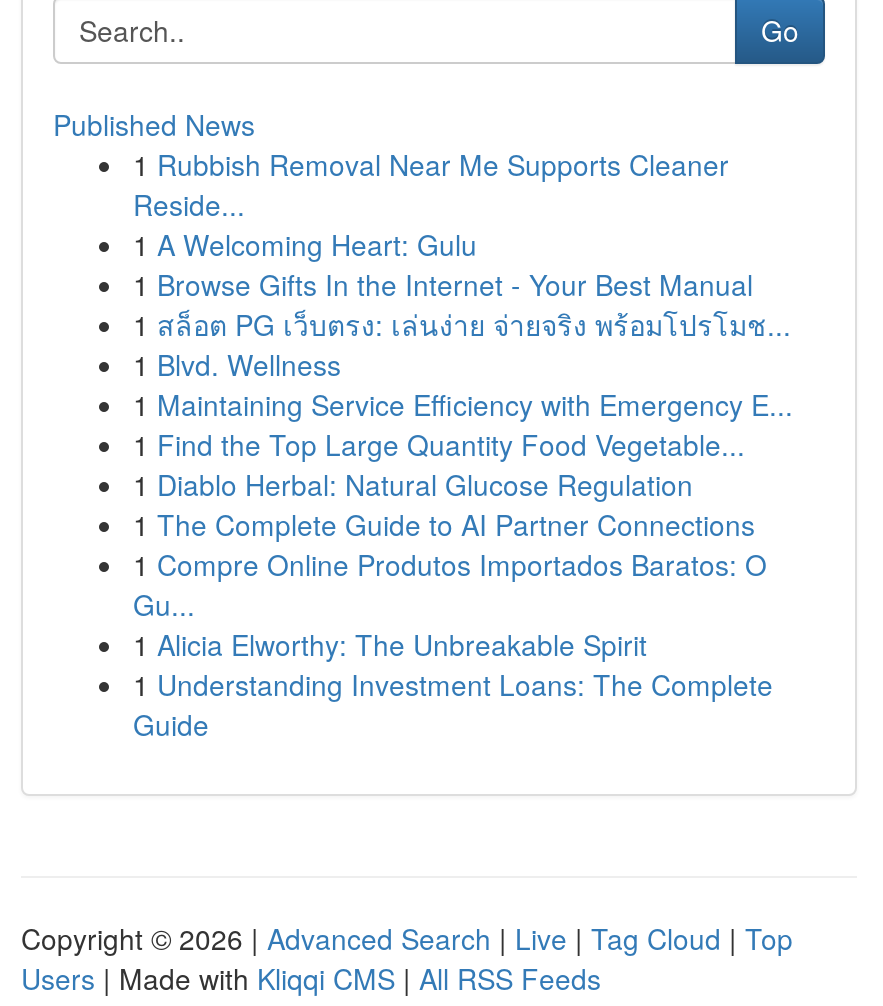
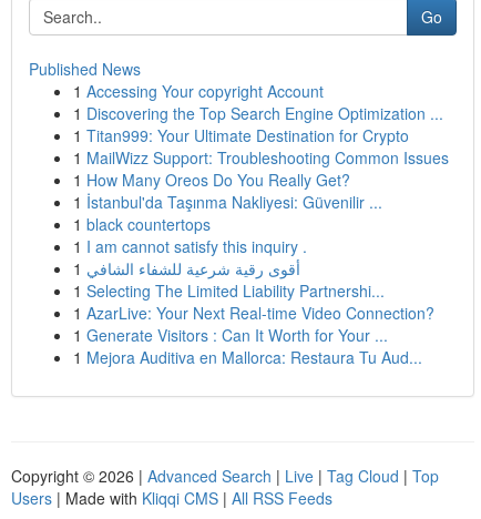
- 1 Rubbish Removal Near Me Supports Cleaner
- Reside...
- 1 A Welcoming Heart: Gulu
- 1 Browse Gifts In the Internet - Your Best Manual
- 1 สล็อต PG เว็บตรง: เล่นง่าย จ่ายจริง พร้อมโปรโมช...
- 1 Blvd. Wellness
- 1 Maintaining Service Efficiency with Emergency E...
- 1 Find the Top Large Quantity Food Vegetable...
- 1 Diablo Herbal: Natural Glucose Regulation
- 1 The Complete Guide to AI Partner Connections
- 1 Compre Online Produtos Importados Baratos: O
- Gu...
- 1 Alicia Elworthy: The Unbreakable Spirit
- 1 Understanding Investment Loans: The Complete
- Guide
+ 1 Accessing Your copyright Account
+ 1 Discovering the Top Search Engine Optimization ...
+ 1 Titan999: Your Ultimate Destination for Crypto
+ 1 MailWizz Support: Troubleshooting Common Issues
+ 1 How Many Oreos Do You Really Get?
+ 1 İstanbul'da Taşınma Nakliyesi: Güvenilir ...
+ 1 black countertops
+ 1 I am cannot satisfy this inquiry .
+ 1 أقوى رقية شرعية للشفاء الشافي
+ 1 Selecting The Limited Liability Partnershi...
+ 1 AzarLive: Your Next Real-time Video Connection?
+ 1 Generate Visitors : Can It Worth for Your ...
+ 1 Mejora Auditiva en Mallorca: Restaura Tu Aud...
